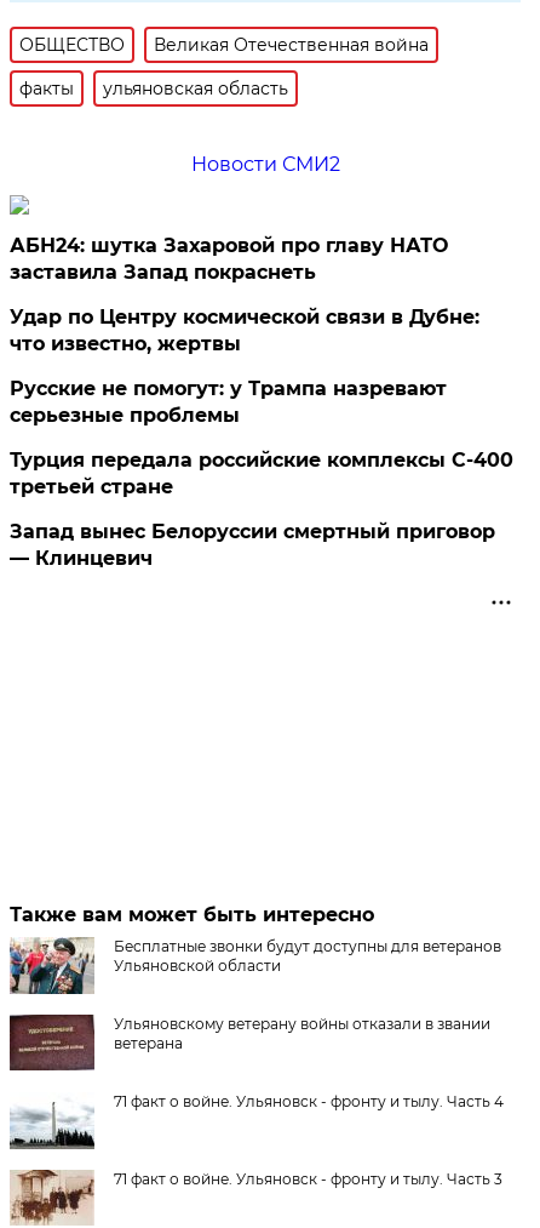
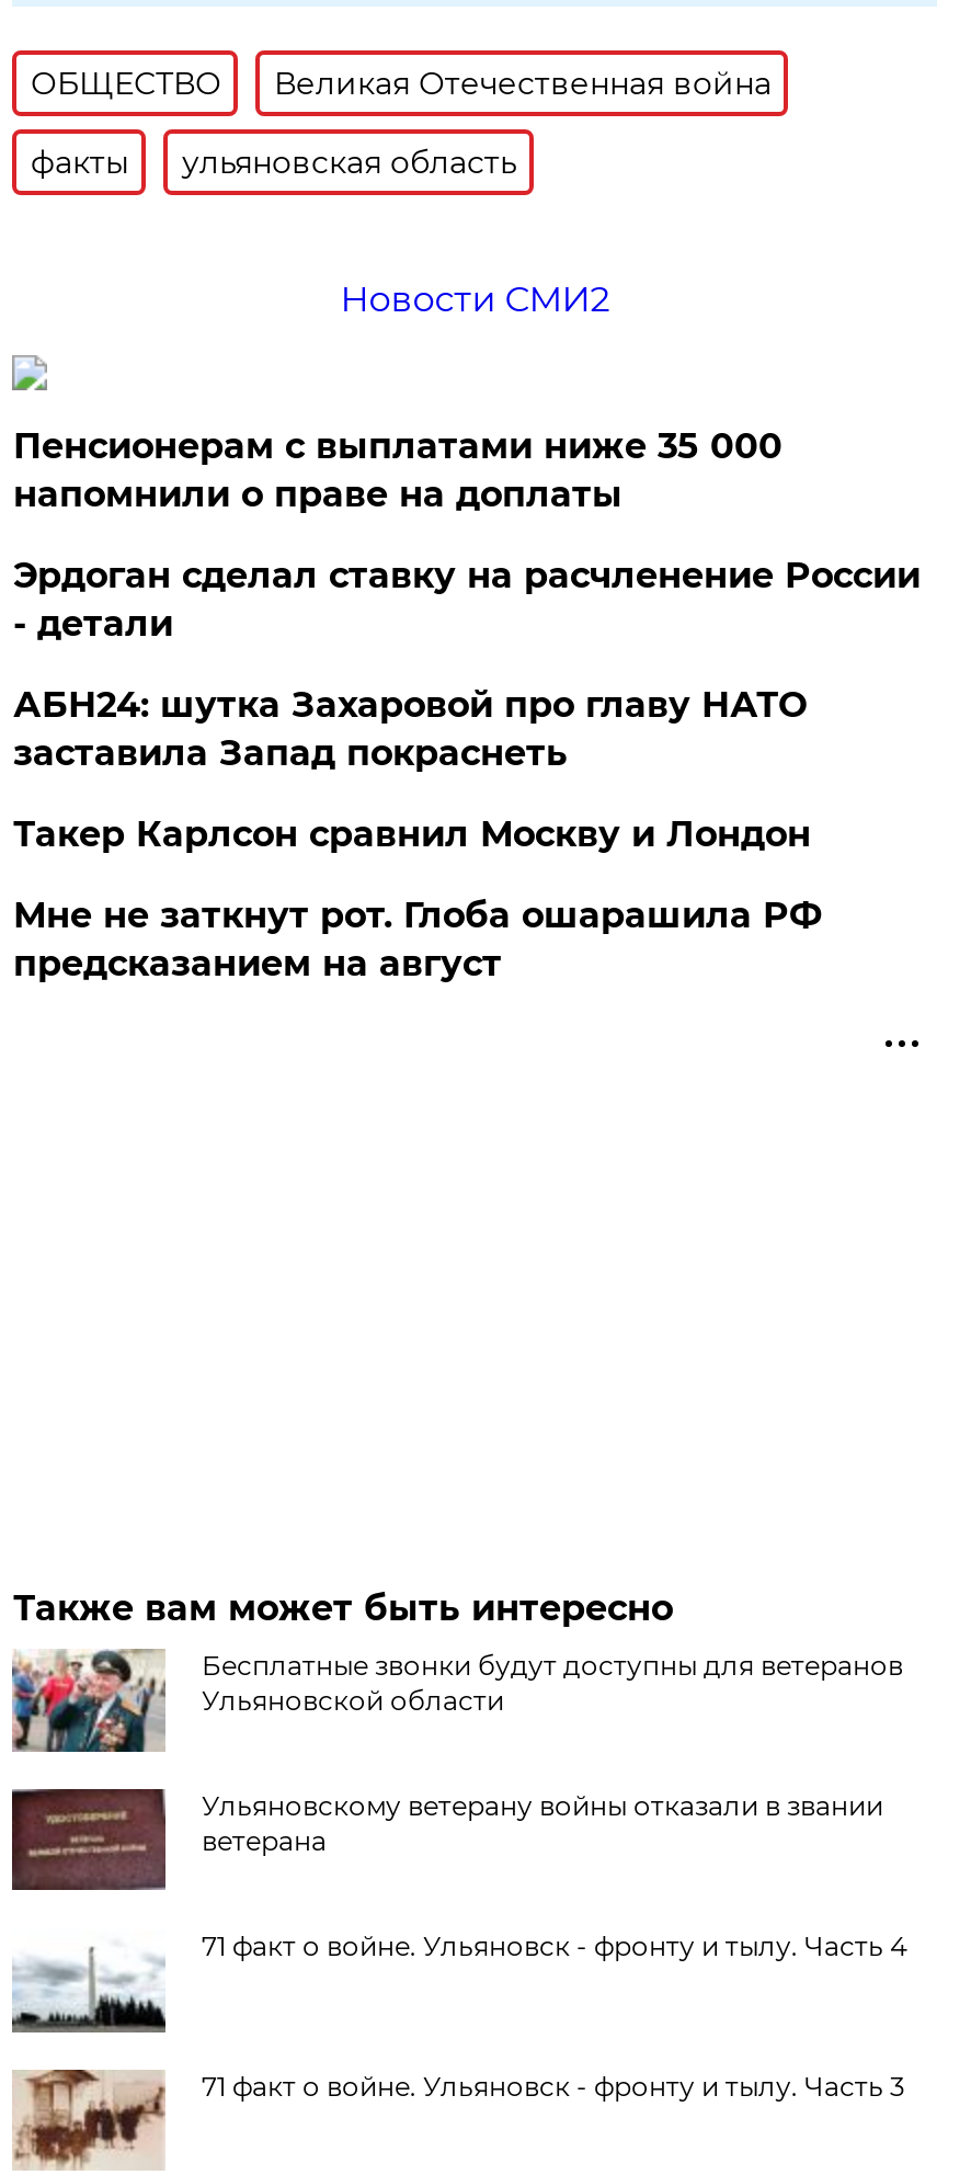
+ Пенсионерам с выплатами ниже 35 000
+ напомнили о праве на доплаты
+ Эрдоган сделал ставку на расчленение России
+ - детали

moved down: АБН24: шутка Захаровой про главу НАТО | заставила Запад покраснеть

- Удар по Центру космической связи в Дубне:
- что известно, жертвы
- Русские не помогут: у Трампа назревают
- серьезные проблемы
- Турция передала российские комплексы С-400
- третьей стране
- Запад вынес Белоруссии смертный приговор
- — Клинцевич
+ Такер Карлсон сравнил Москву и Лондон
+ Мне не заткнут рот. Глоба ошарашила РФ
+ предсказанием на август
